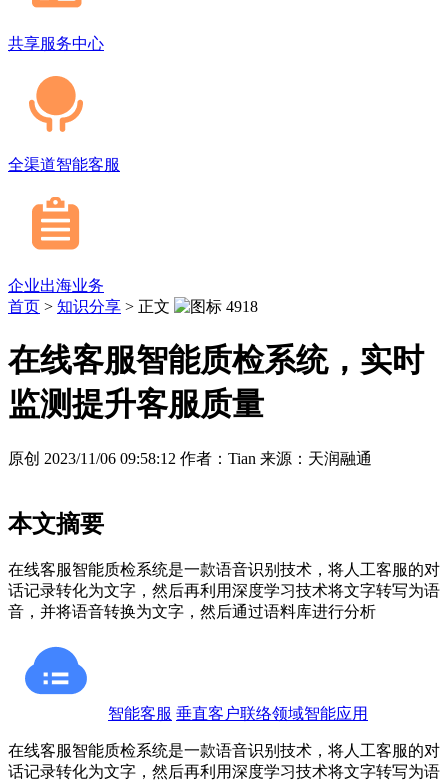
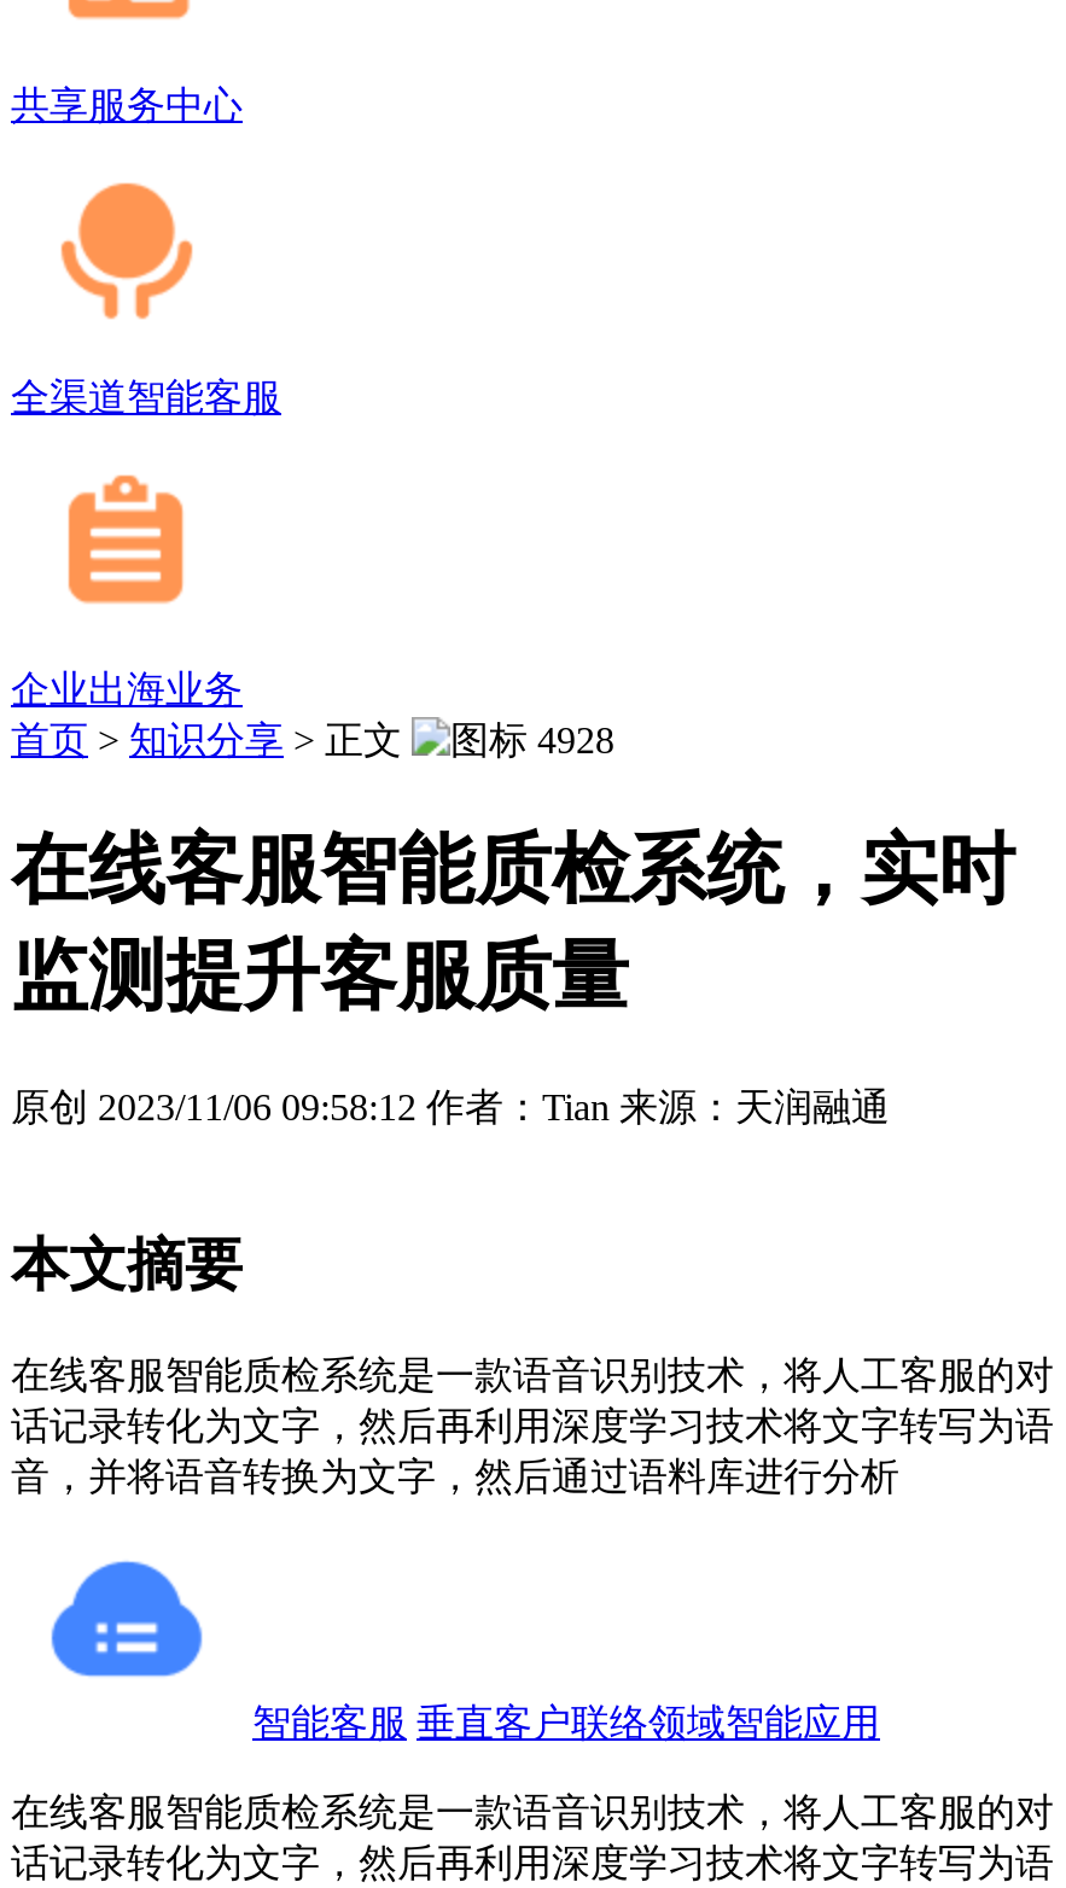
- 4918
+ 4928
